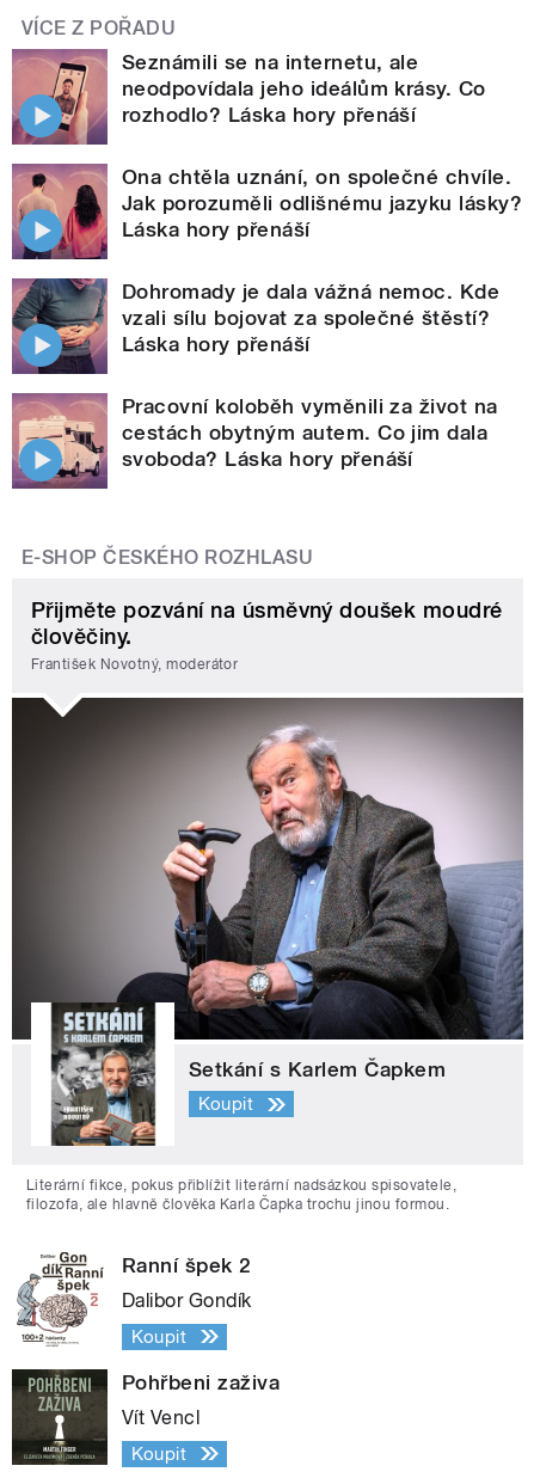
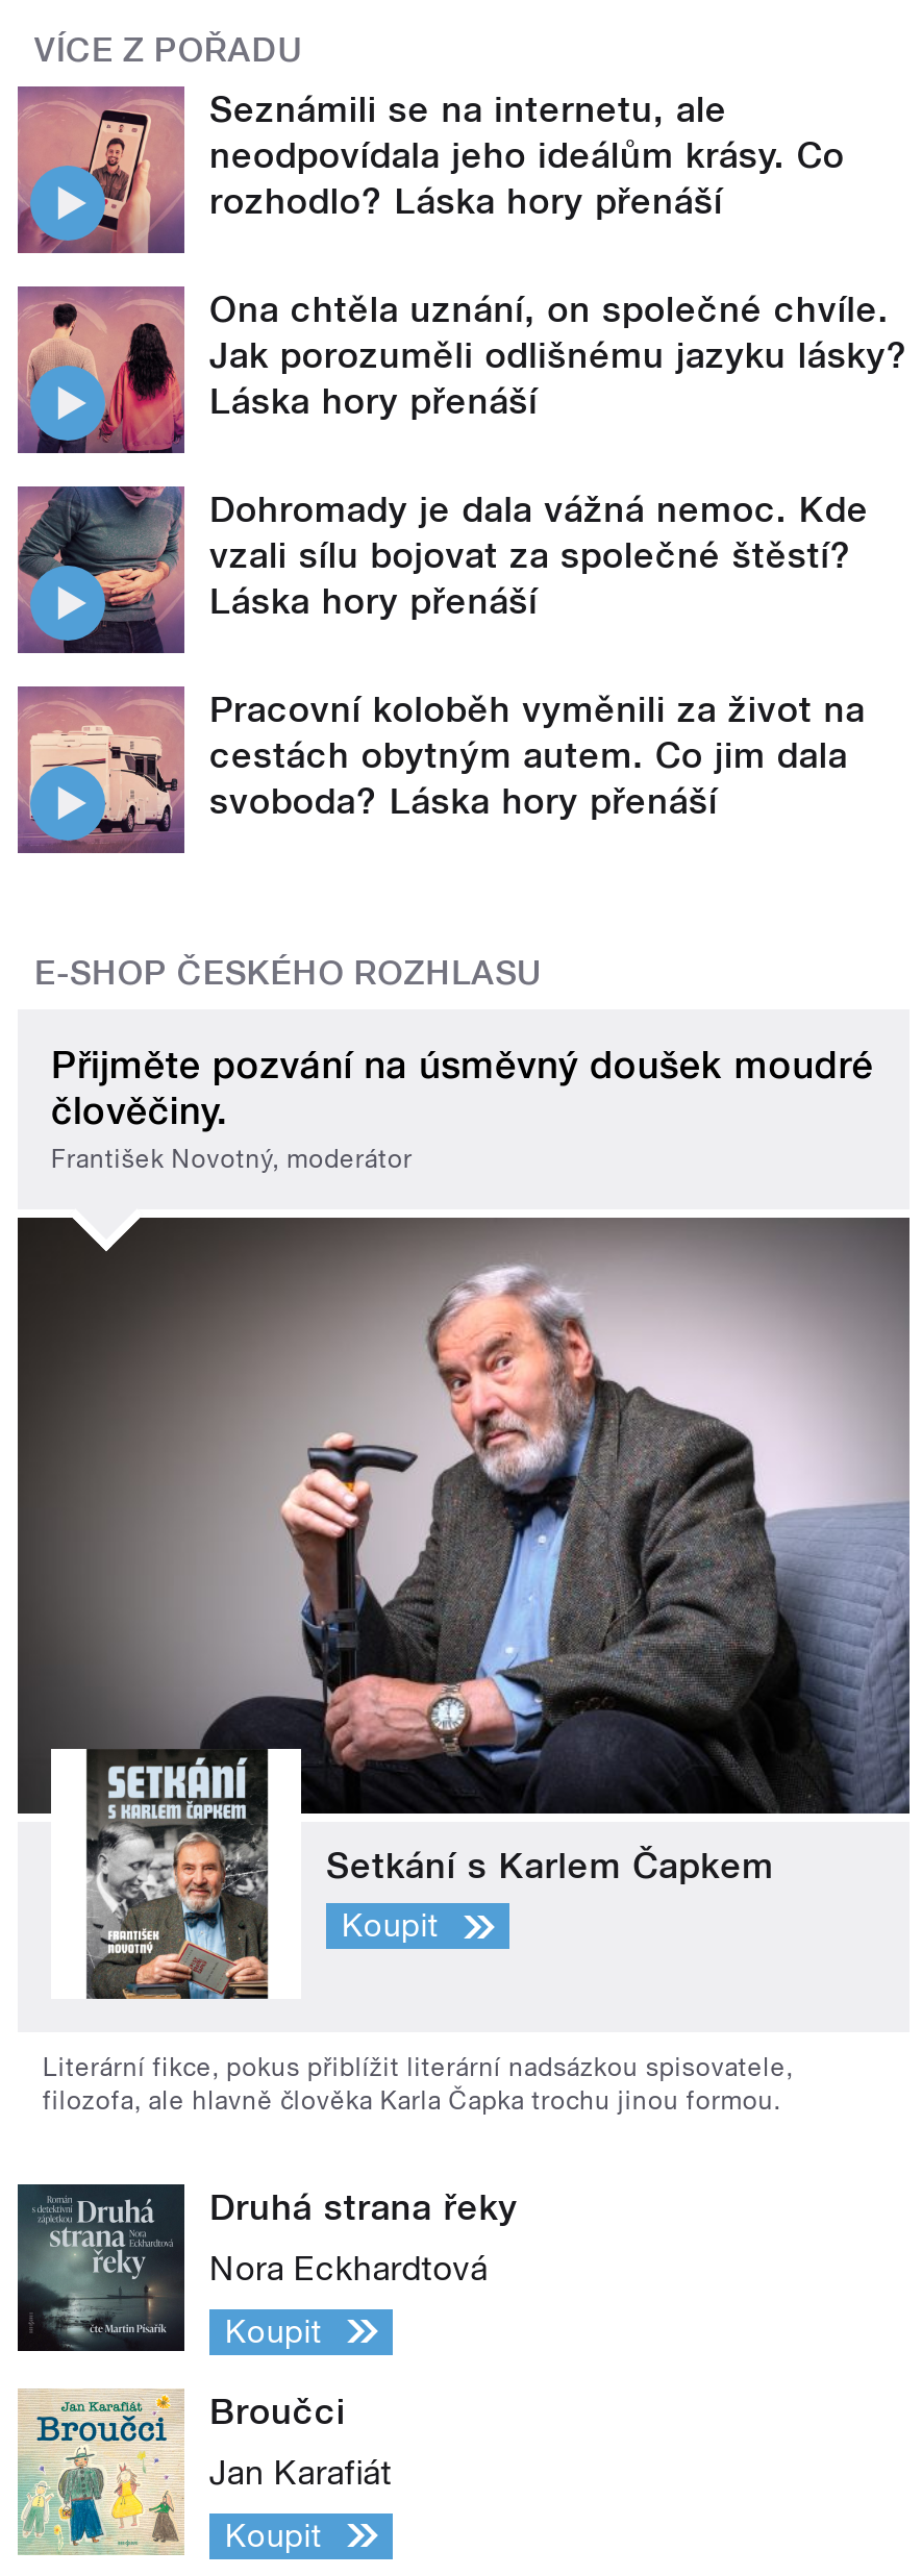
- [image]
- Ranní špek 2
+ [image]
+ Druhá strana řeky

- Dalibor Gondík
+ Nora Eckhardtová

- [image]
- Pohřbeni zaživa
+ [image]
+ Broučci

- Vít Vencl
+ Jan Karafiát
